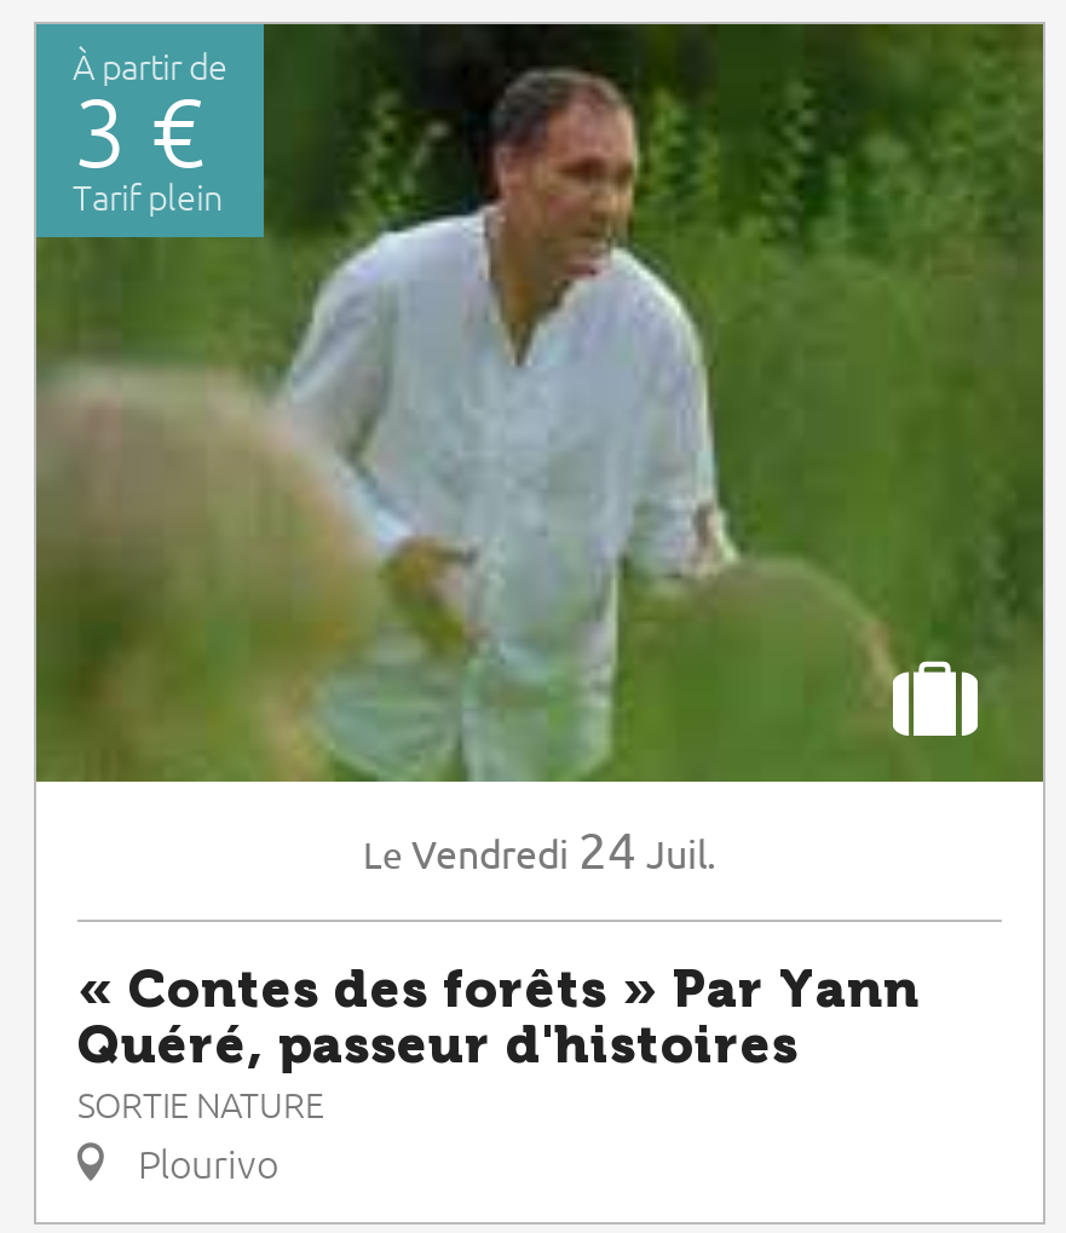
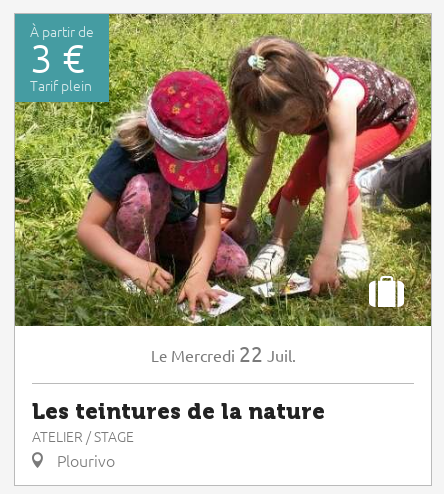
- [image]
- Le Vendredi 24 Juil.
+ [image]
+ Le Mercredi 22 Juil.

- « Contes des forêts » Par Yann
- Quéré, passeur d'histoires
- SORTIE NATURE
+ Les teintures de la nature
+ ATELIER / STAGE
